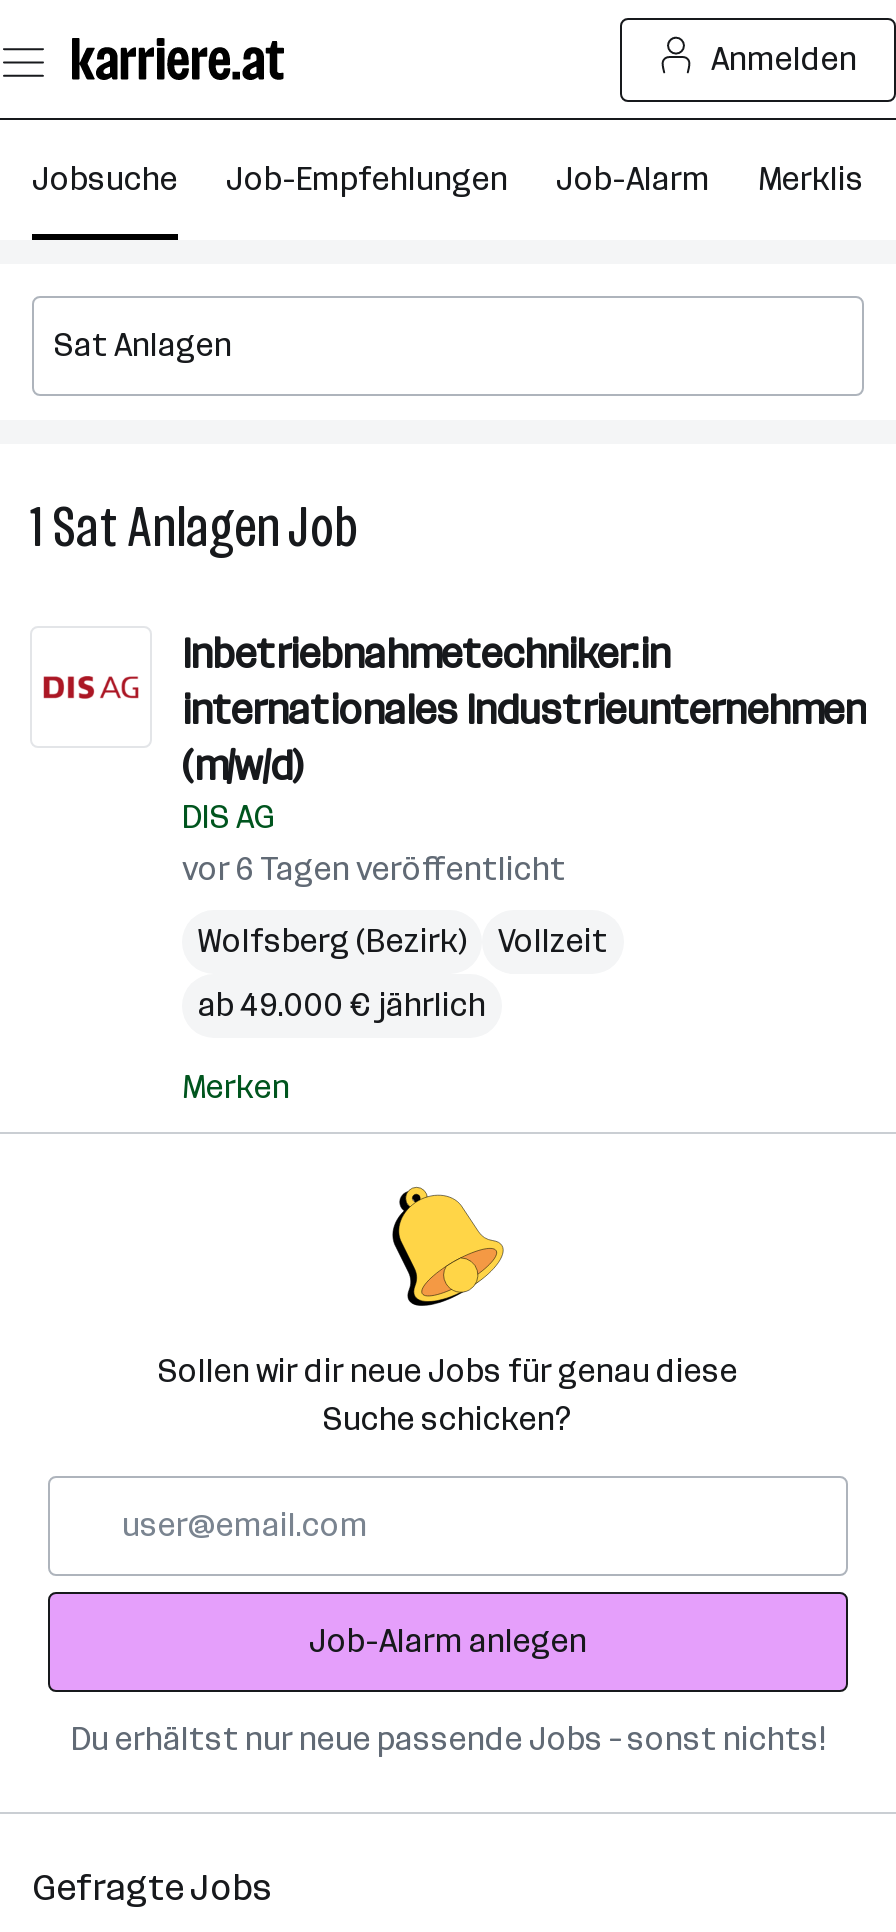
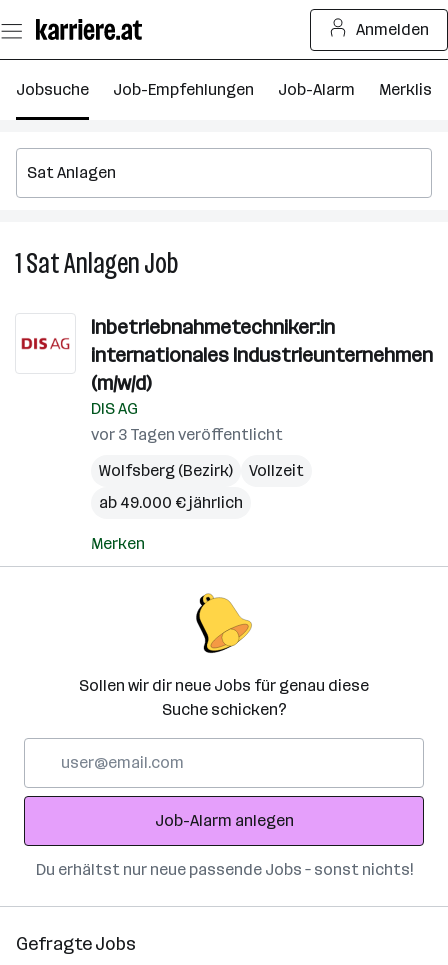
- vor 6 Tagen veröffentlicht
+ vor 3 Tagen veröffentlicht
